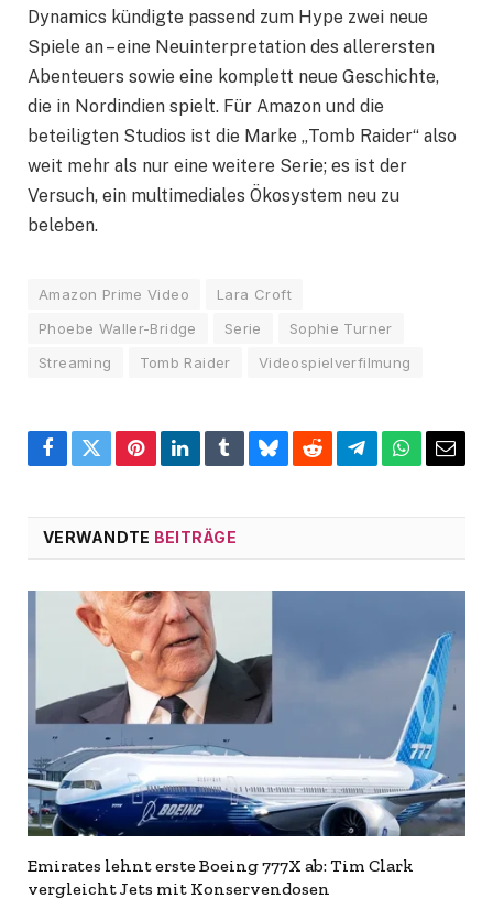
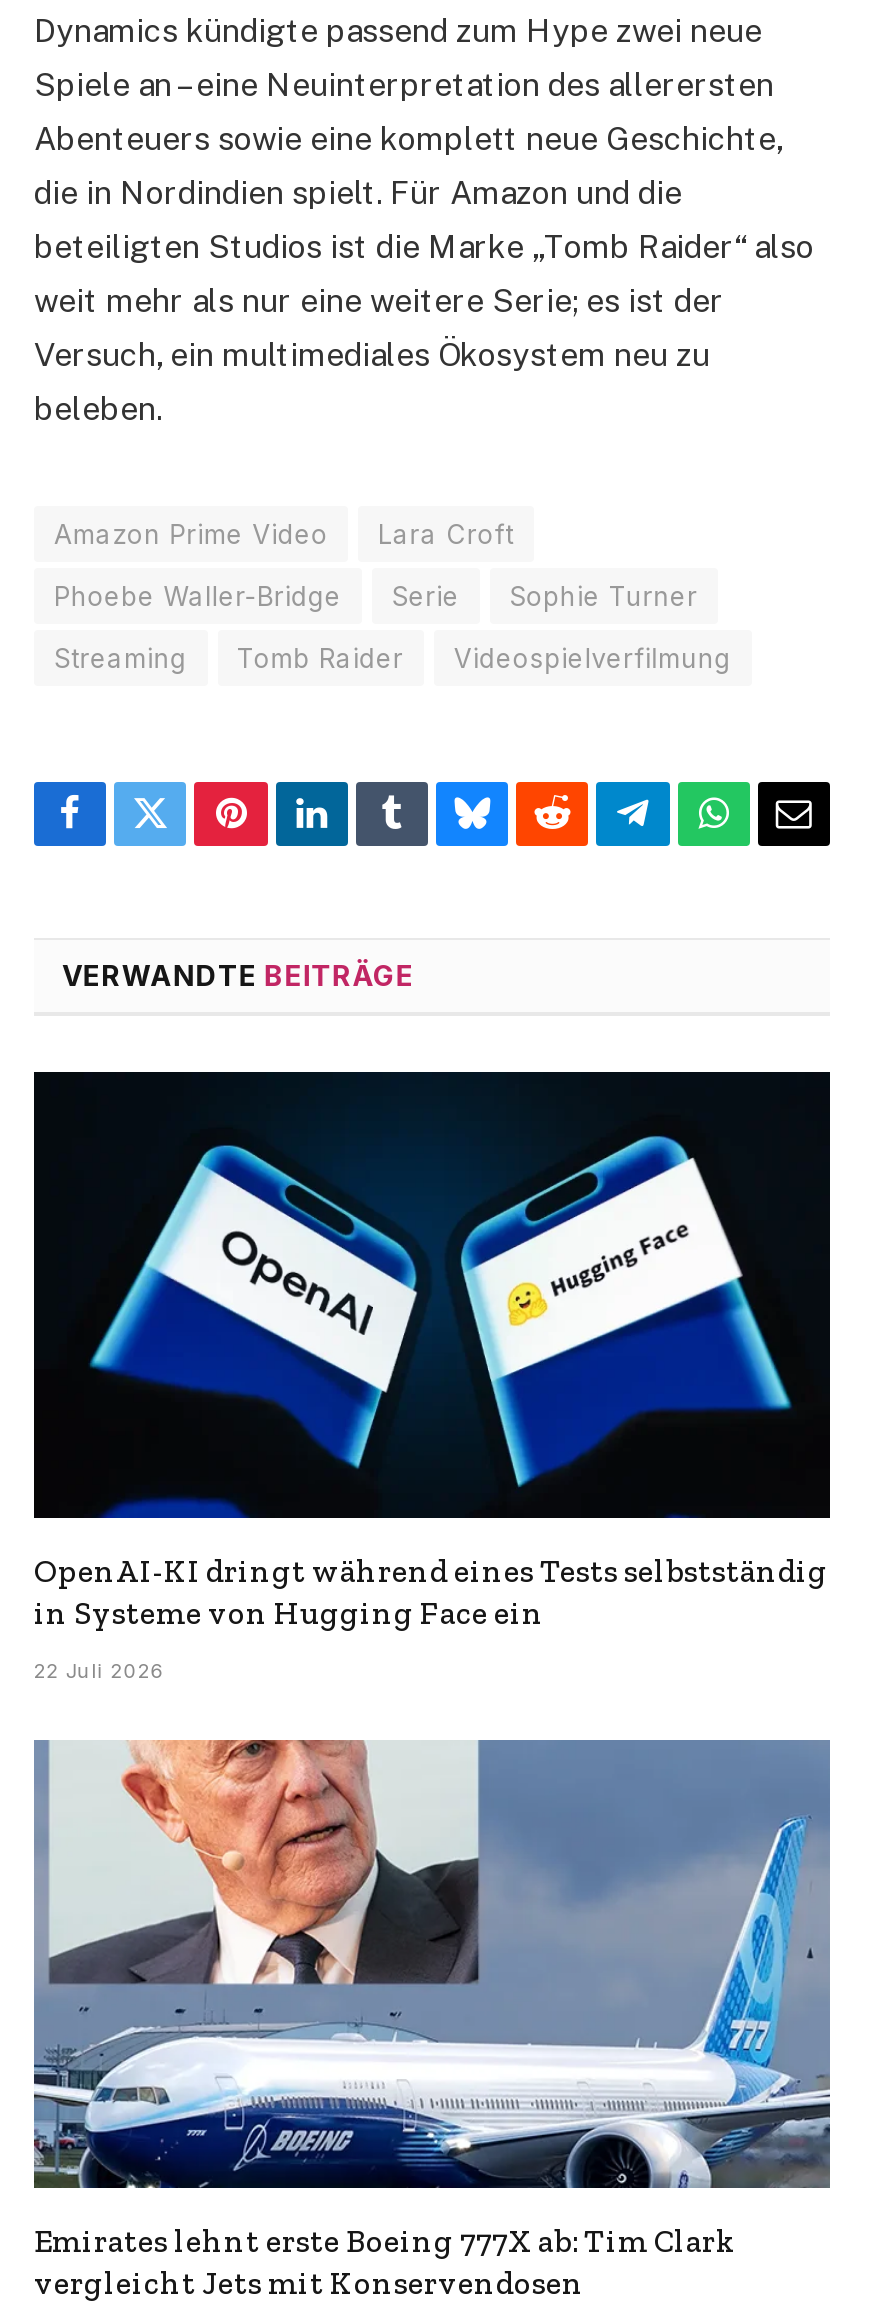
+ [image]
+ OpenAI-KI dringt während eines Tests selbstständig
+ in Systeme von Hugging Face ein
+ 22 Juli 2026
